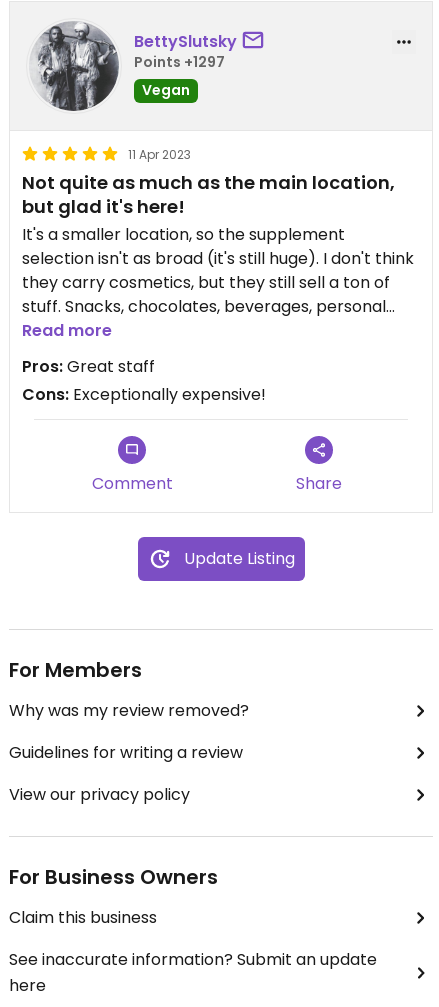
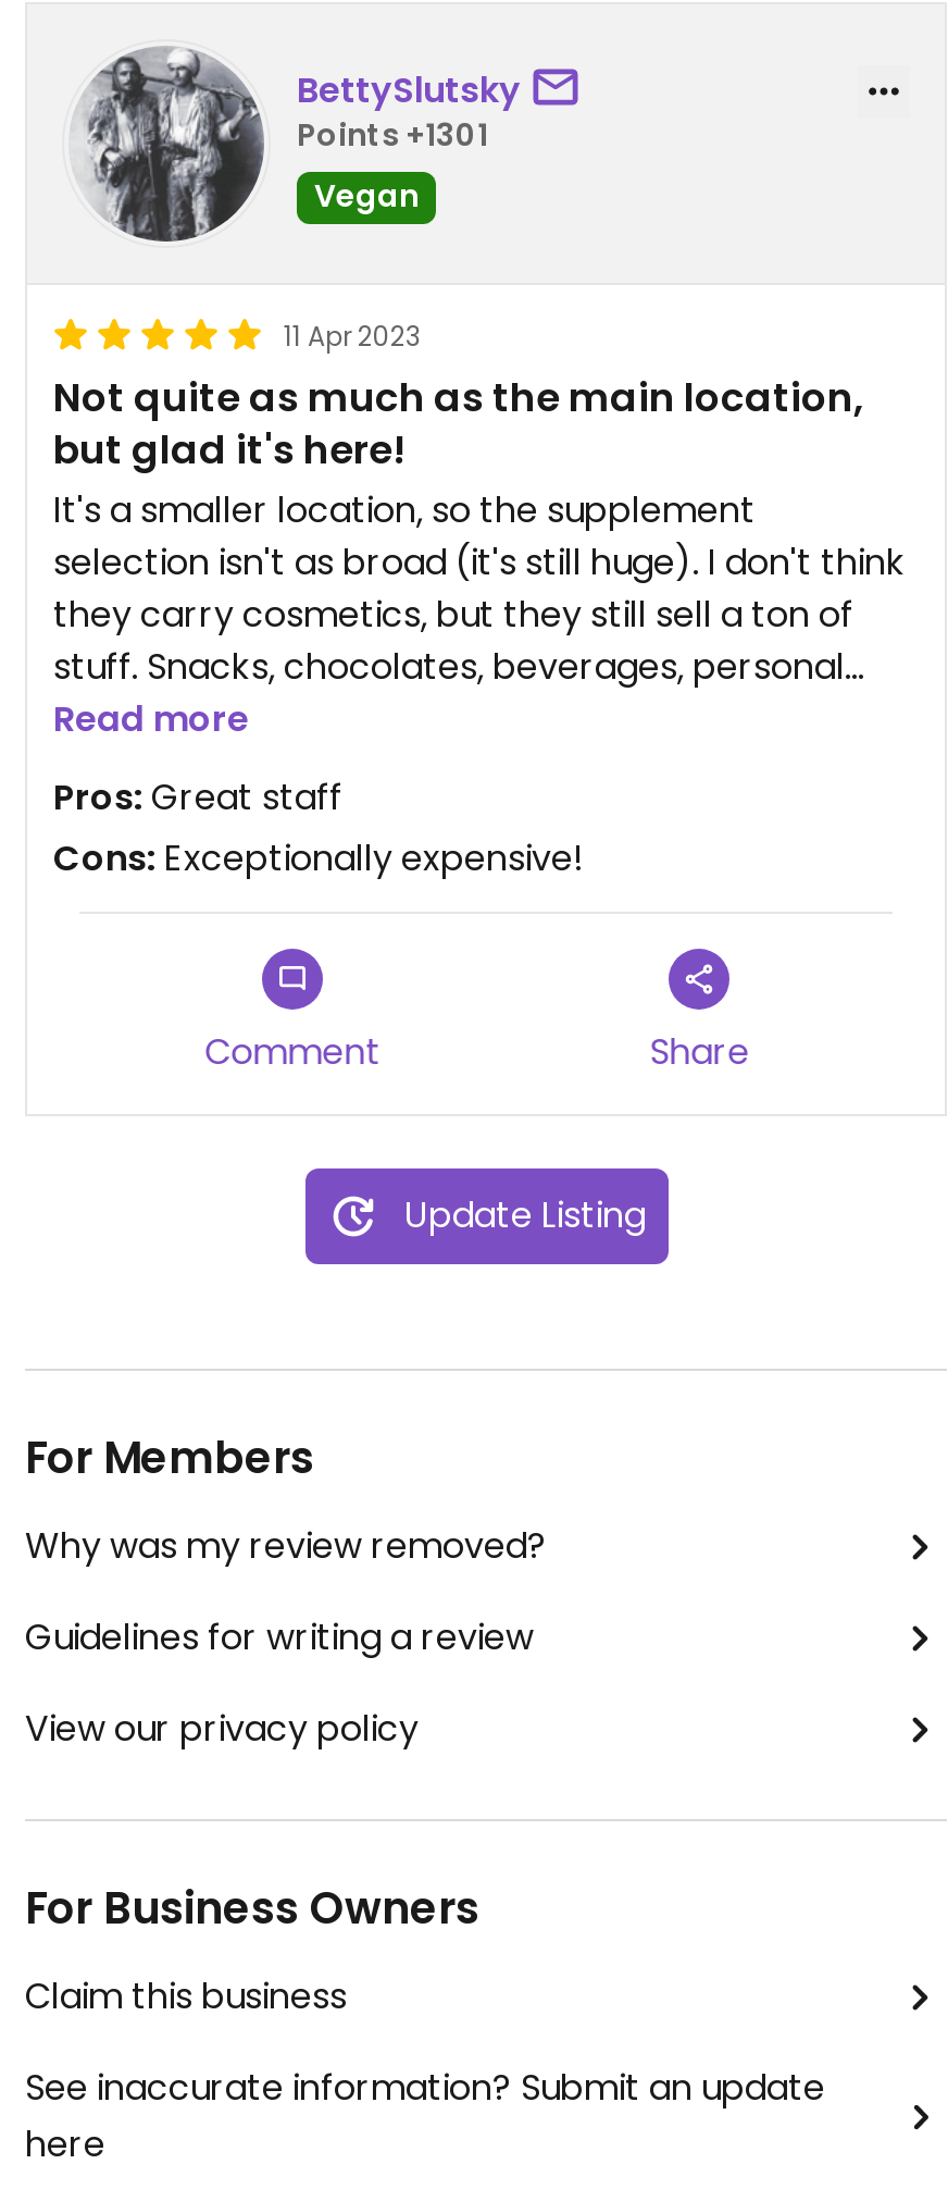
- Points +1297
+ Points +1301
